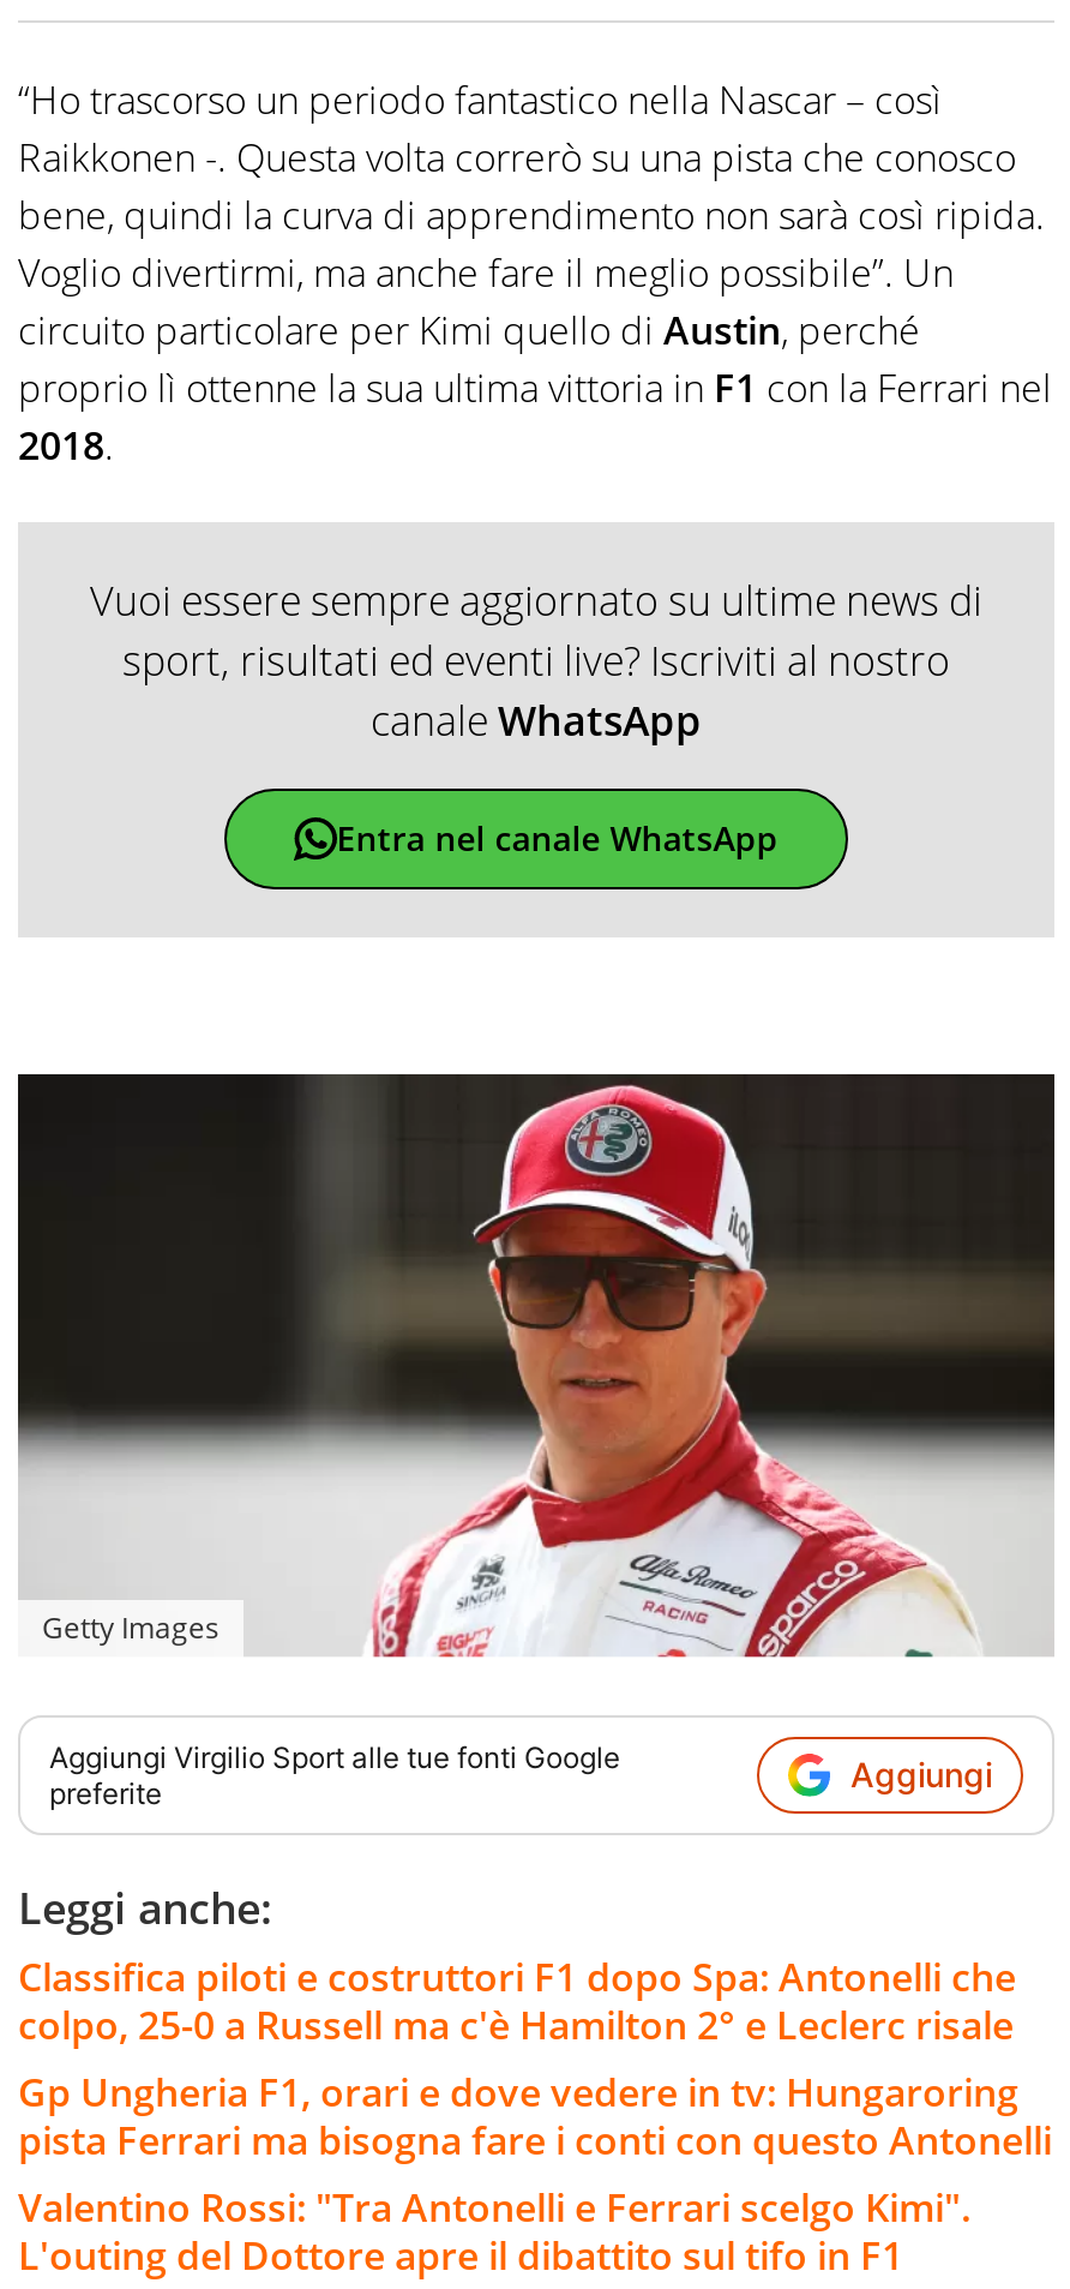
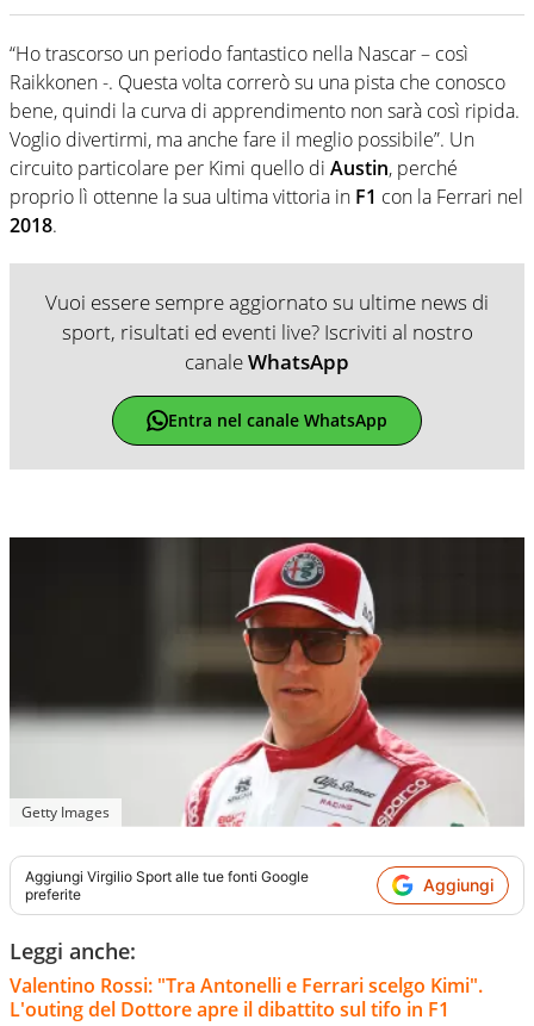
- Classifica piloti e costruttori F1 dopo Spa: Antonelli che
- colpo, 25-0 a Russell ma c'è Hamilton 2° e Leclerc risale
- Gp Ungheria F1, orari e dove vedere in tv: Hungaroring
- pista Ferrari ma bisogna fare i conti con questo Antonelli
